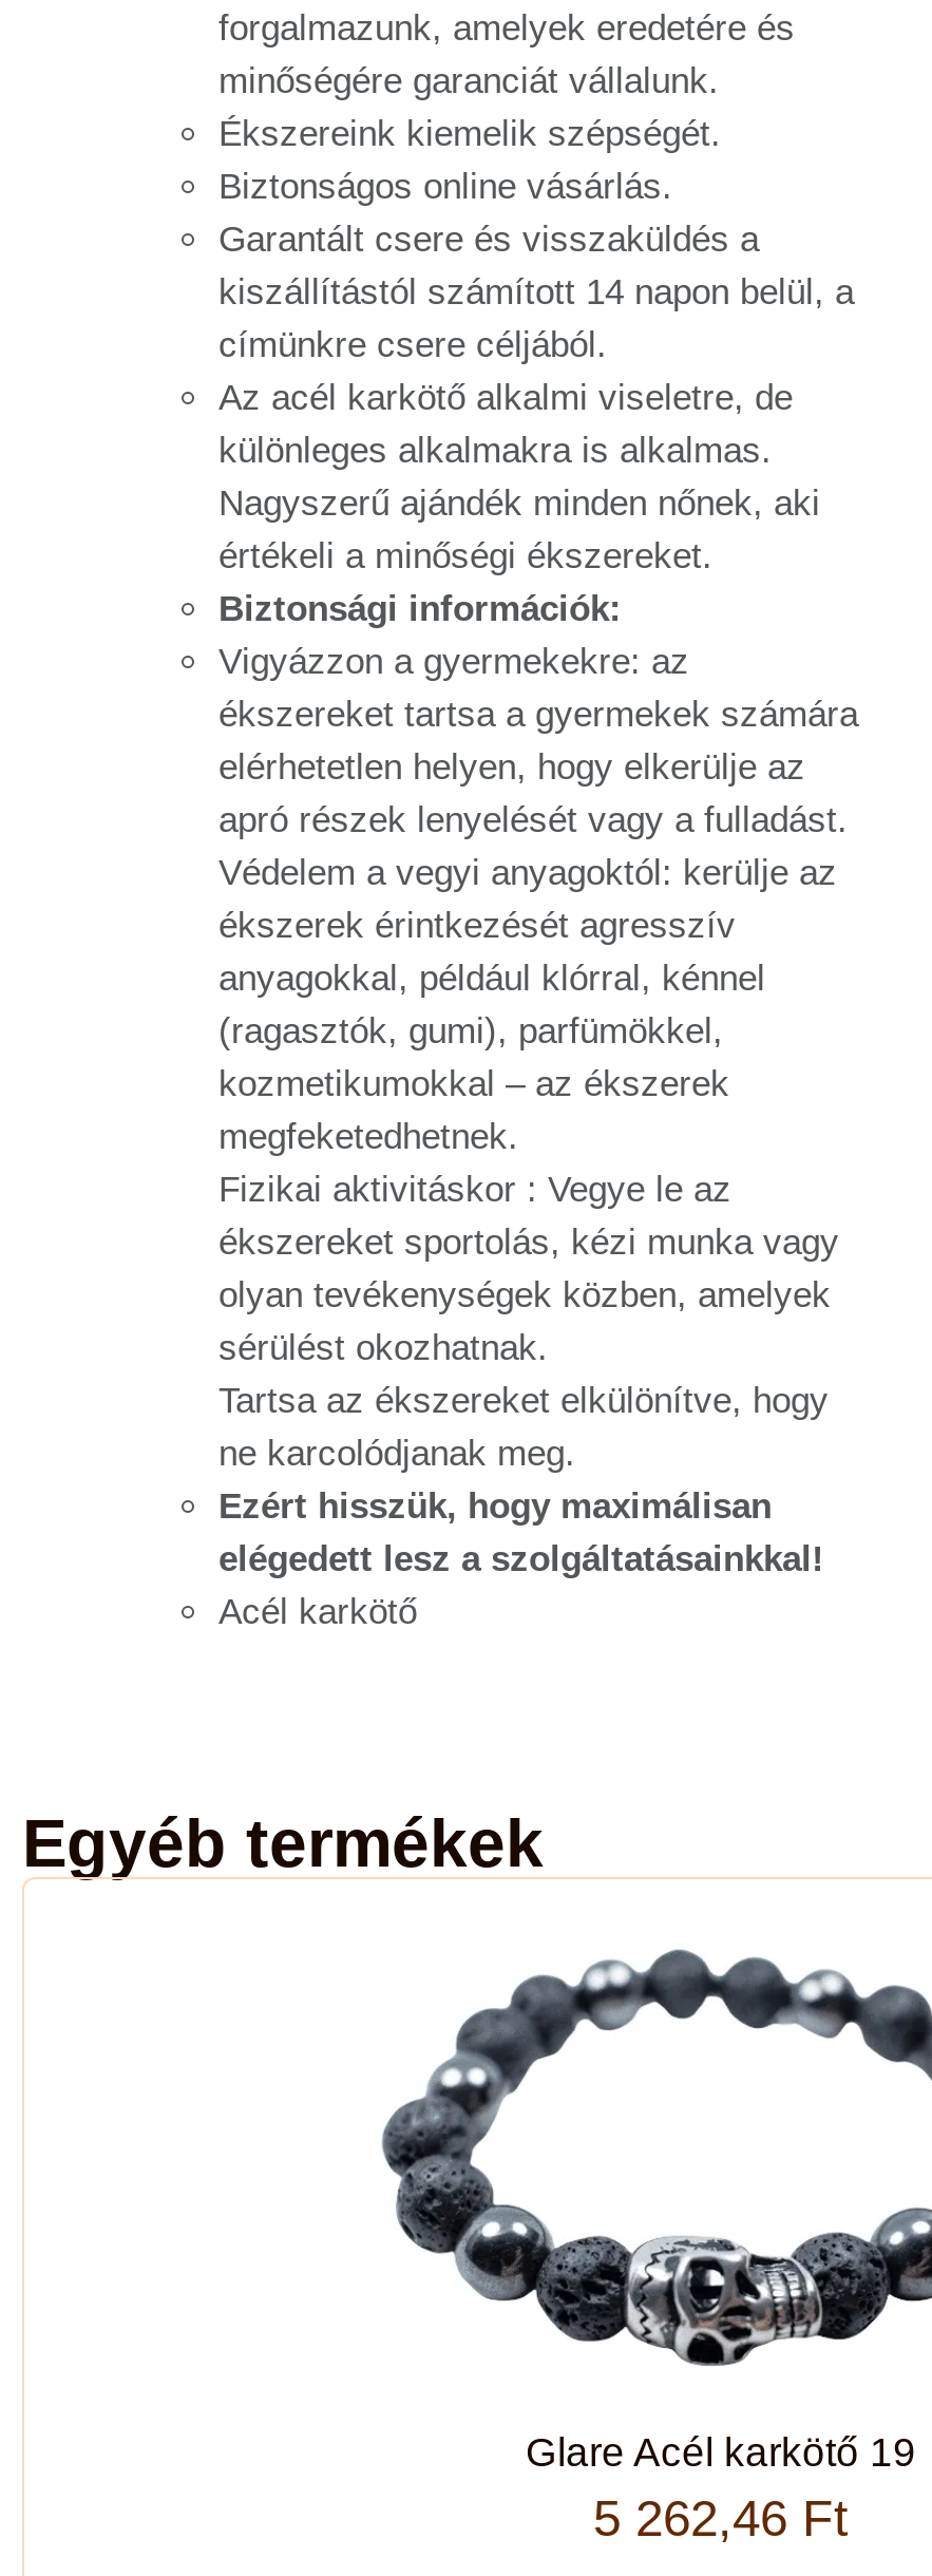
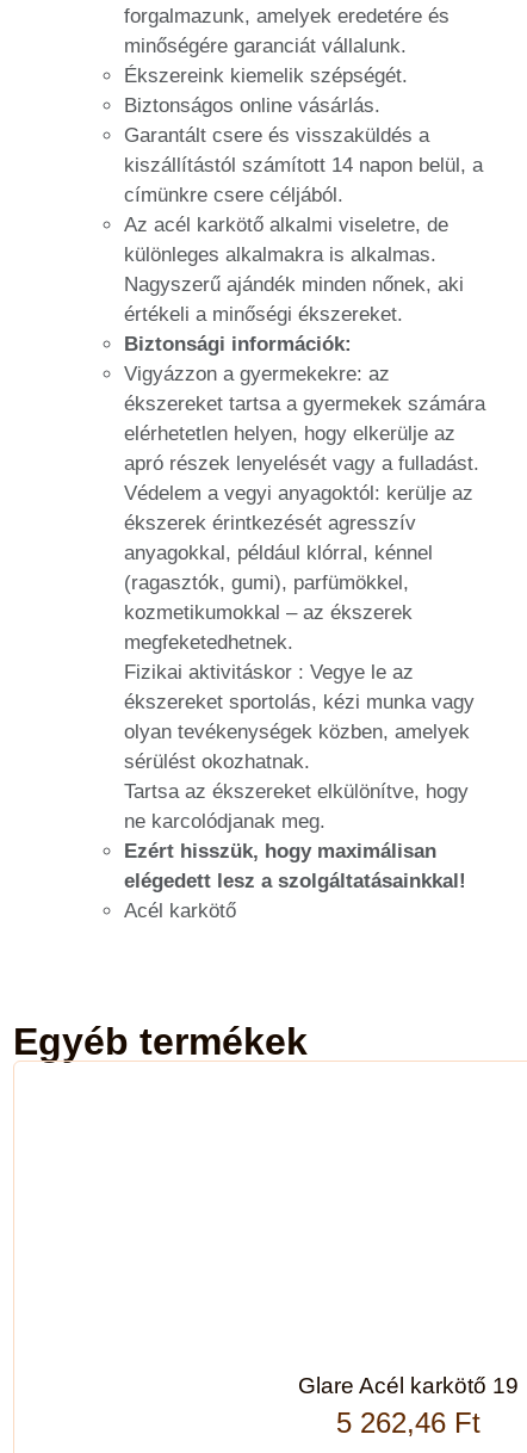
- [image]
